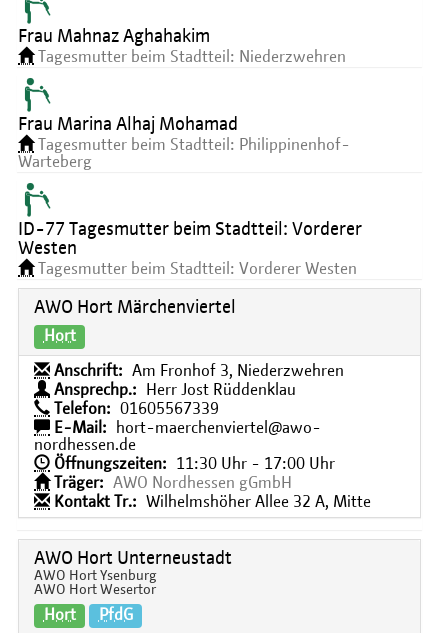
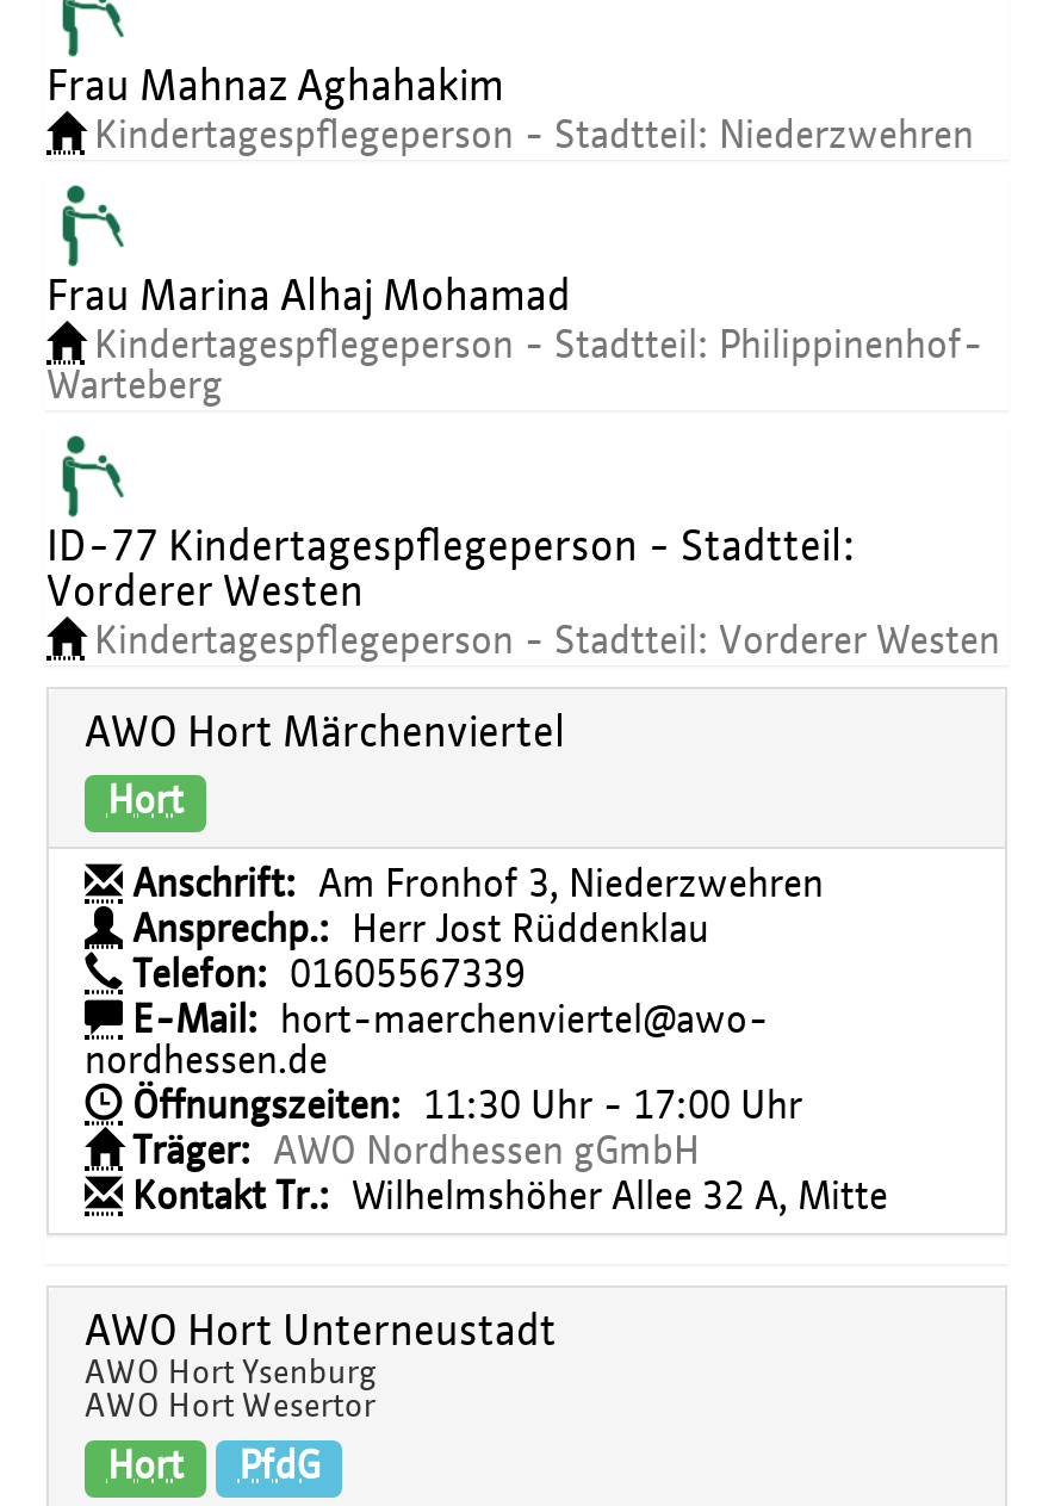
- Tagesmutter beim Stadtteil: Niederzwehren
+ Kindertagespflegeperson - Stadtteil: Niederzwehren

- Tagesmutter beim Stadtteil: Philippinenhof-
+ Kindertagespflegeperson - Stadtteil: Philippinenhof-

- ID-77 Tagesmutter beim Stadtteil: Vorderer
- Westen
- Tagesmutter beim Stadtteil: Vorderer Westen
+ ID-77 Kindertagespflegeperson - Stadtteil:
+ Vorderer Westen
+ Kindertagespflegeperson - Stadtteil: Vorderer Westen
